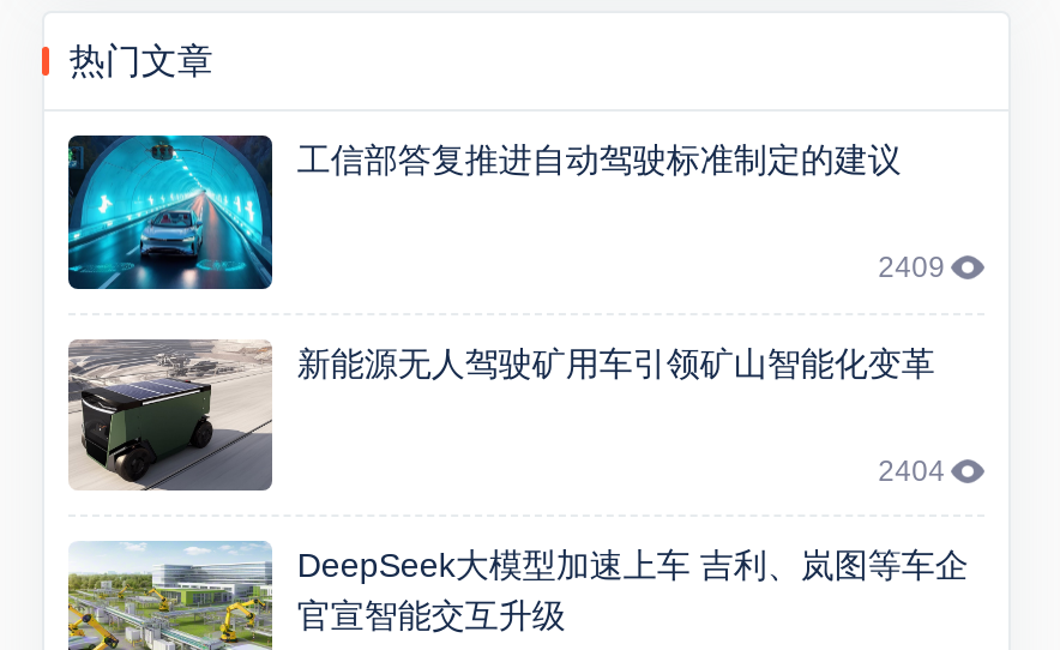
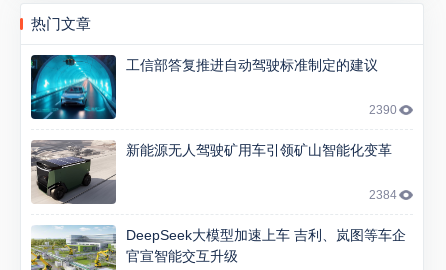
- 2409
+ 2390

- 2404
+ 2384
